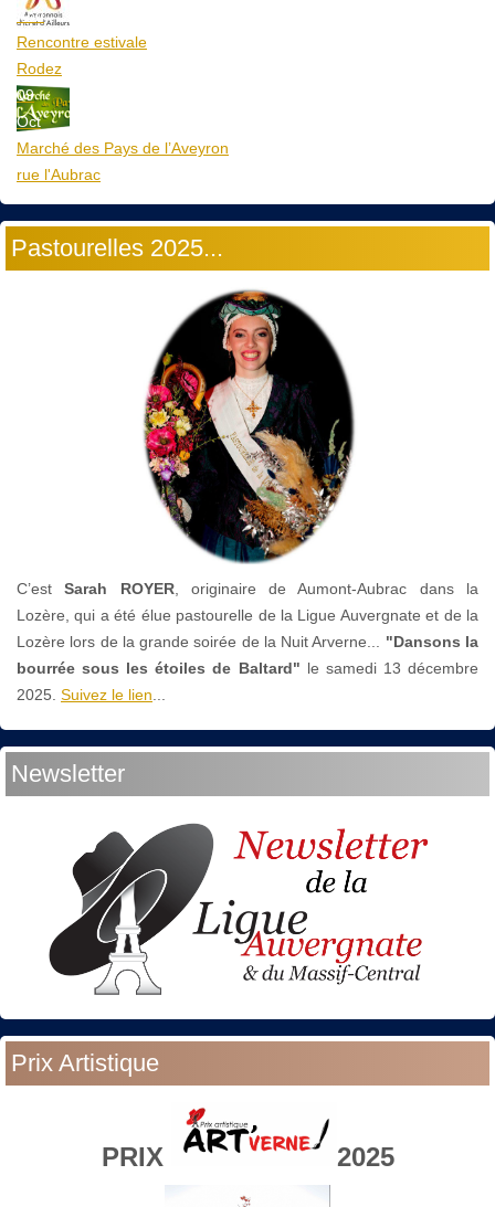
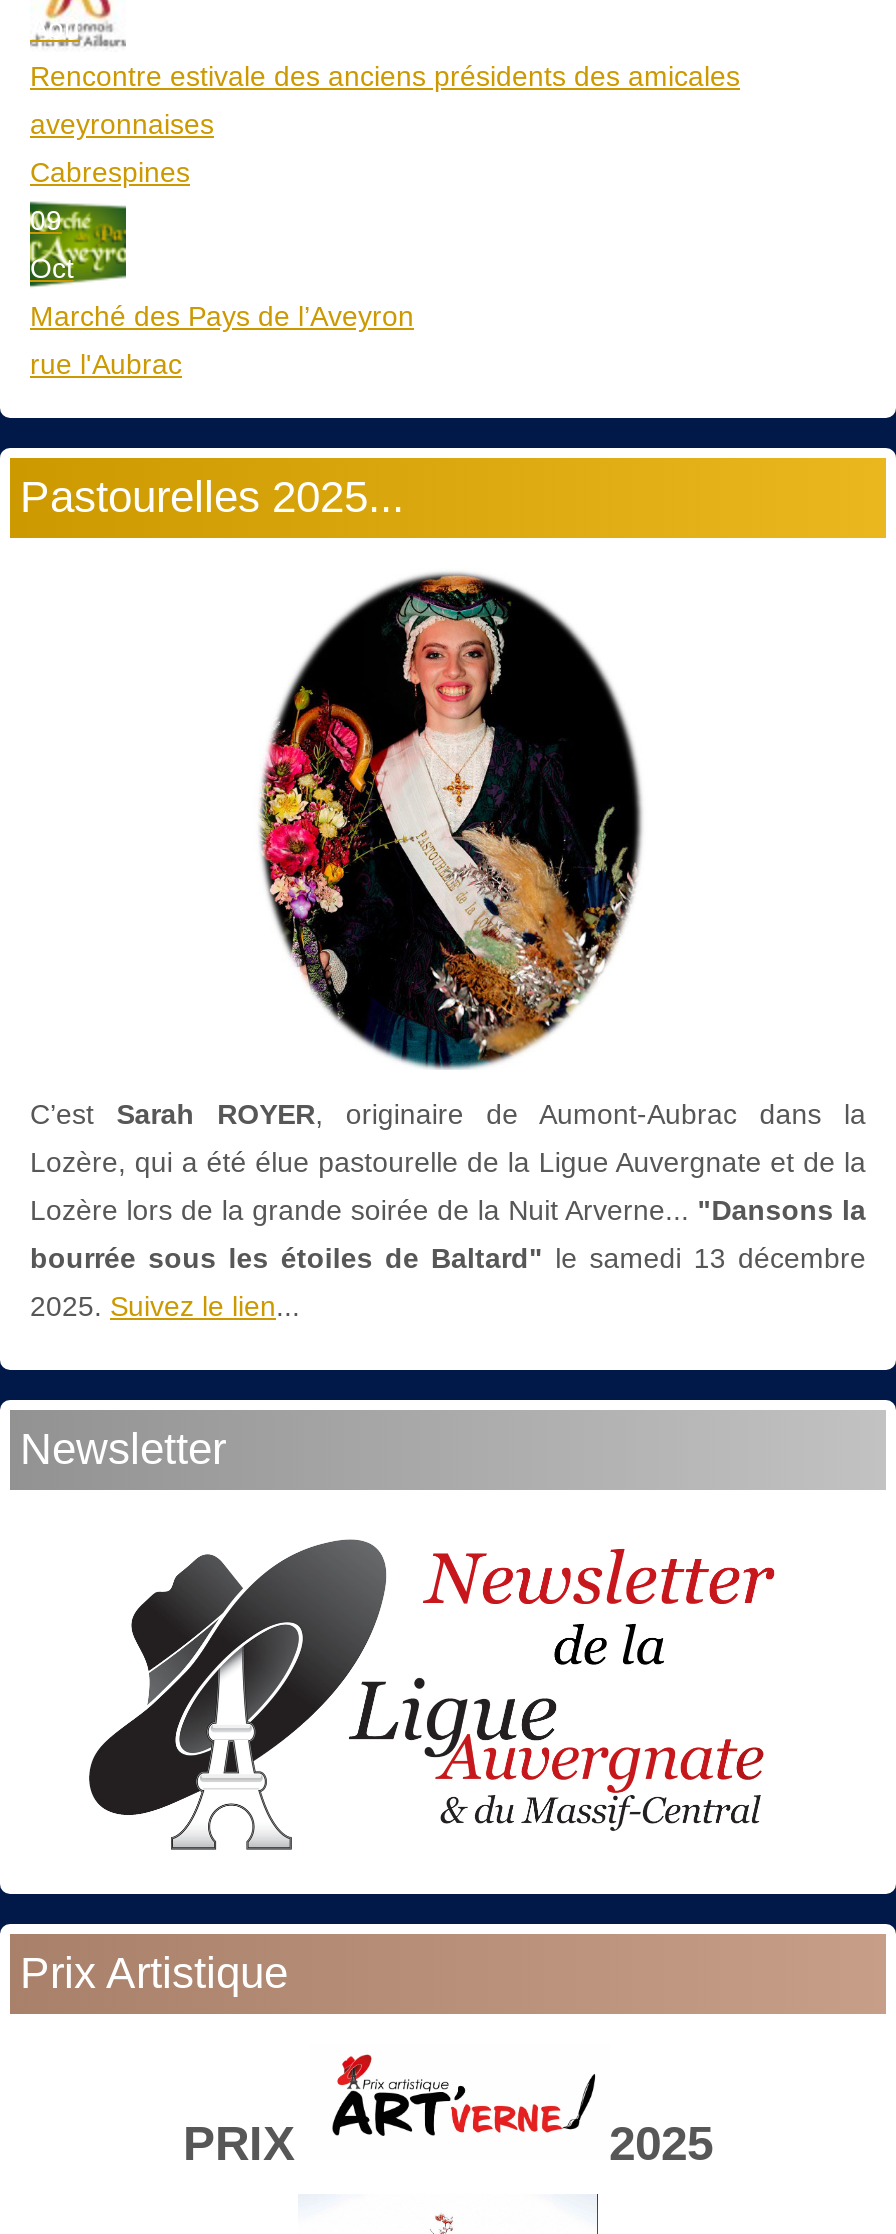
- Rencontre estivale
- Rodez
+ Rencontre estivale des anciens présidents des amicales
+ aveyronnaises
+ Cabrespines
